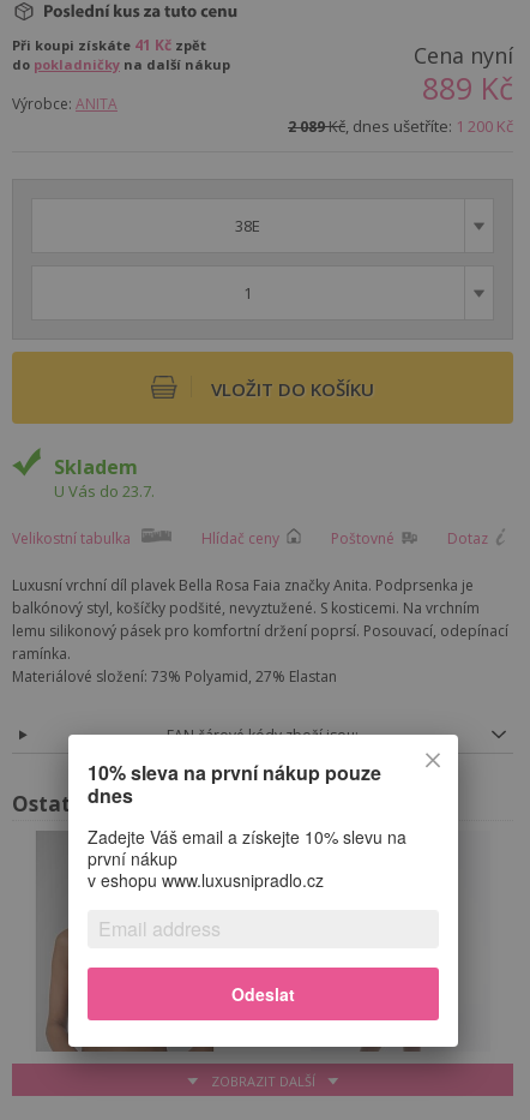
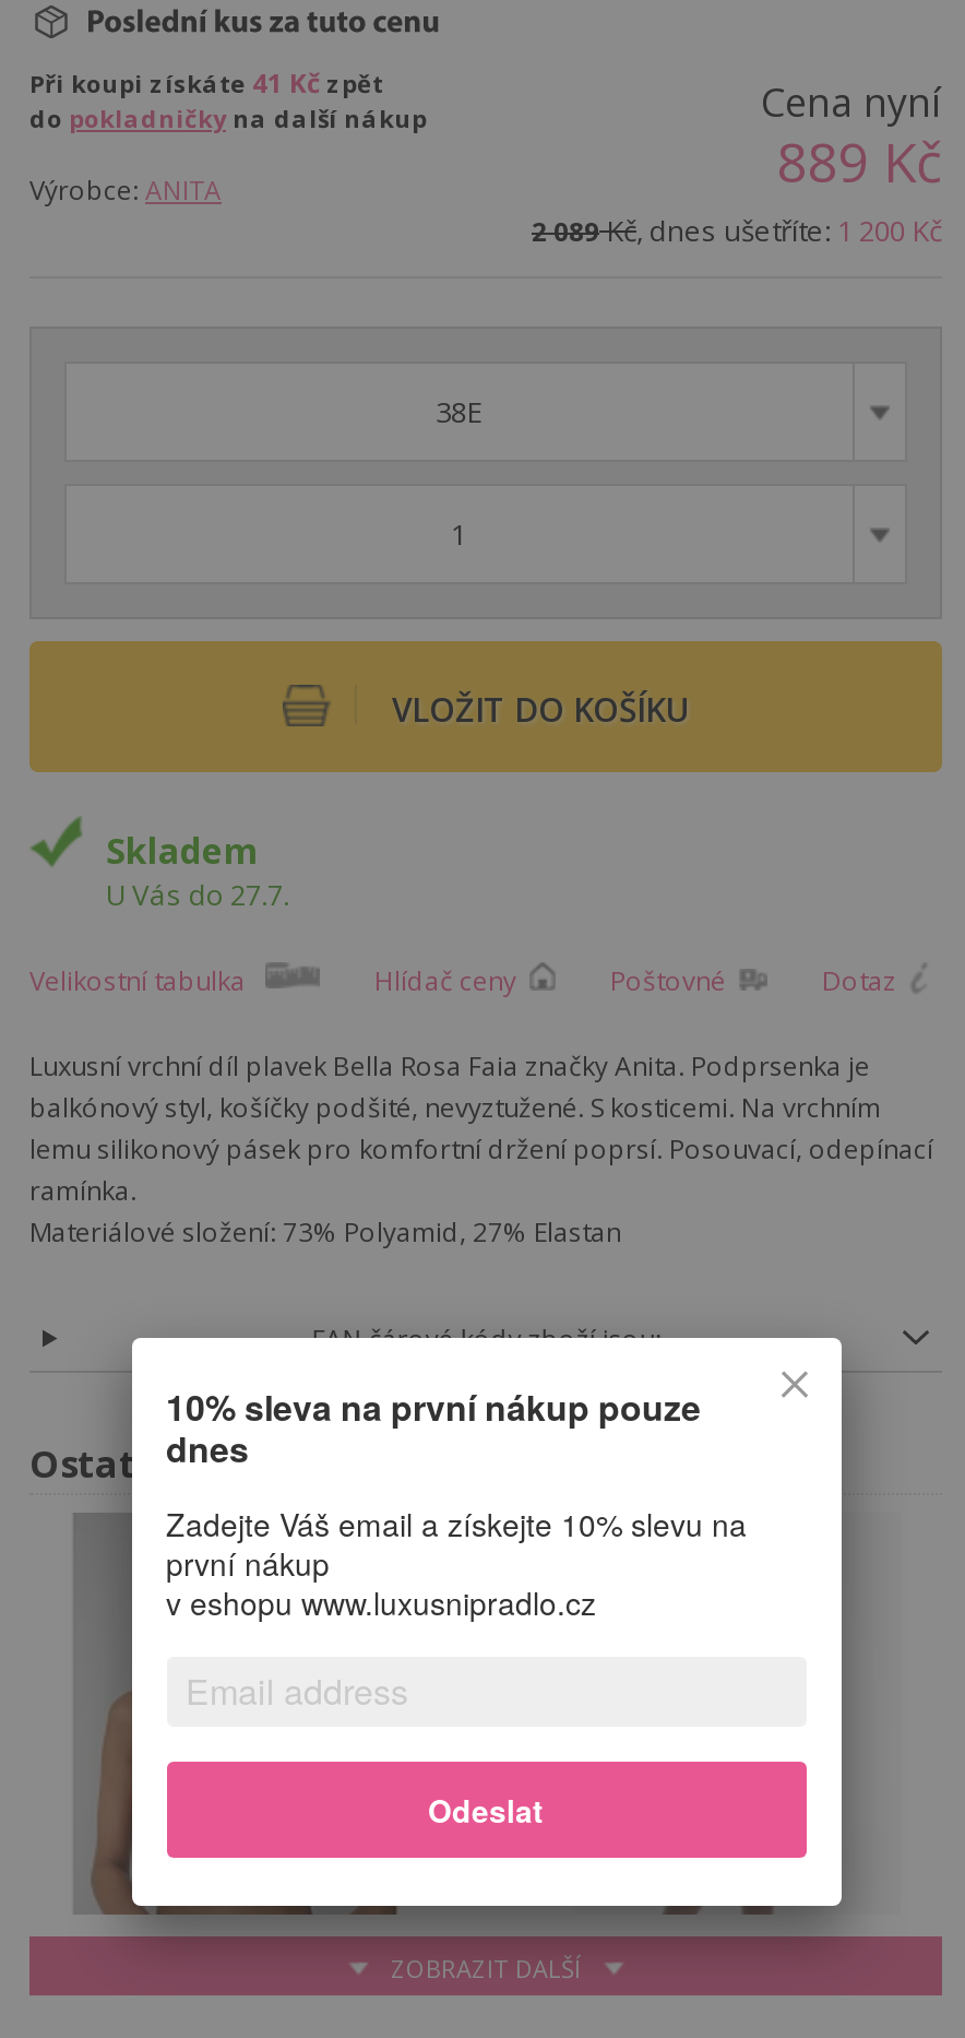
- U Vás do 23.7.
+ U Vás do 27.7.
